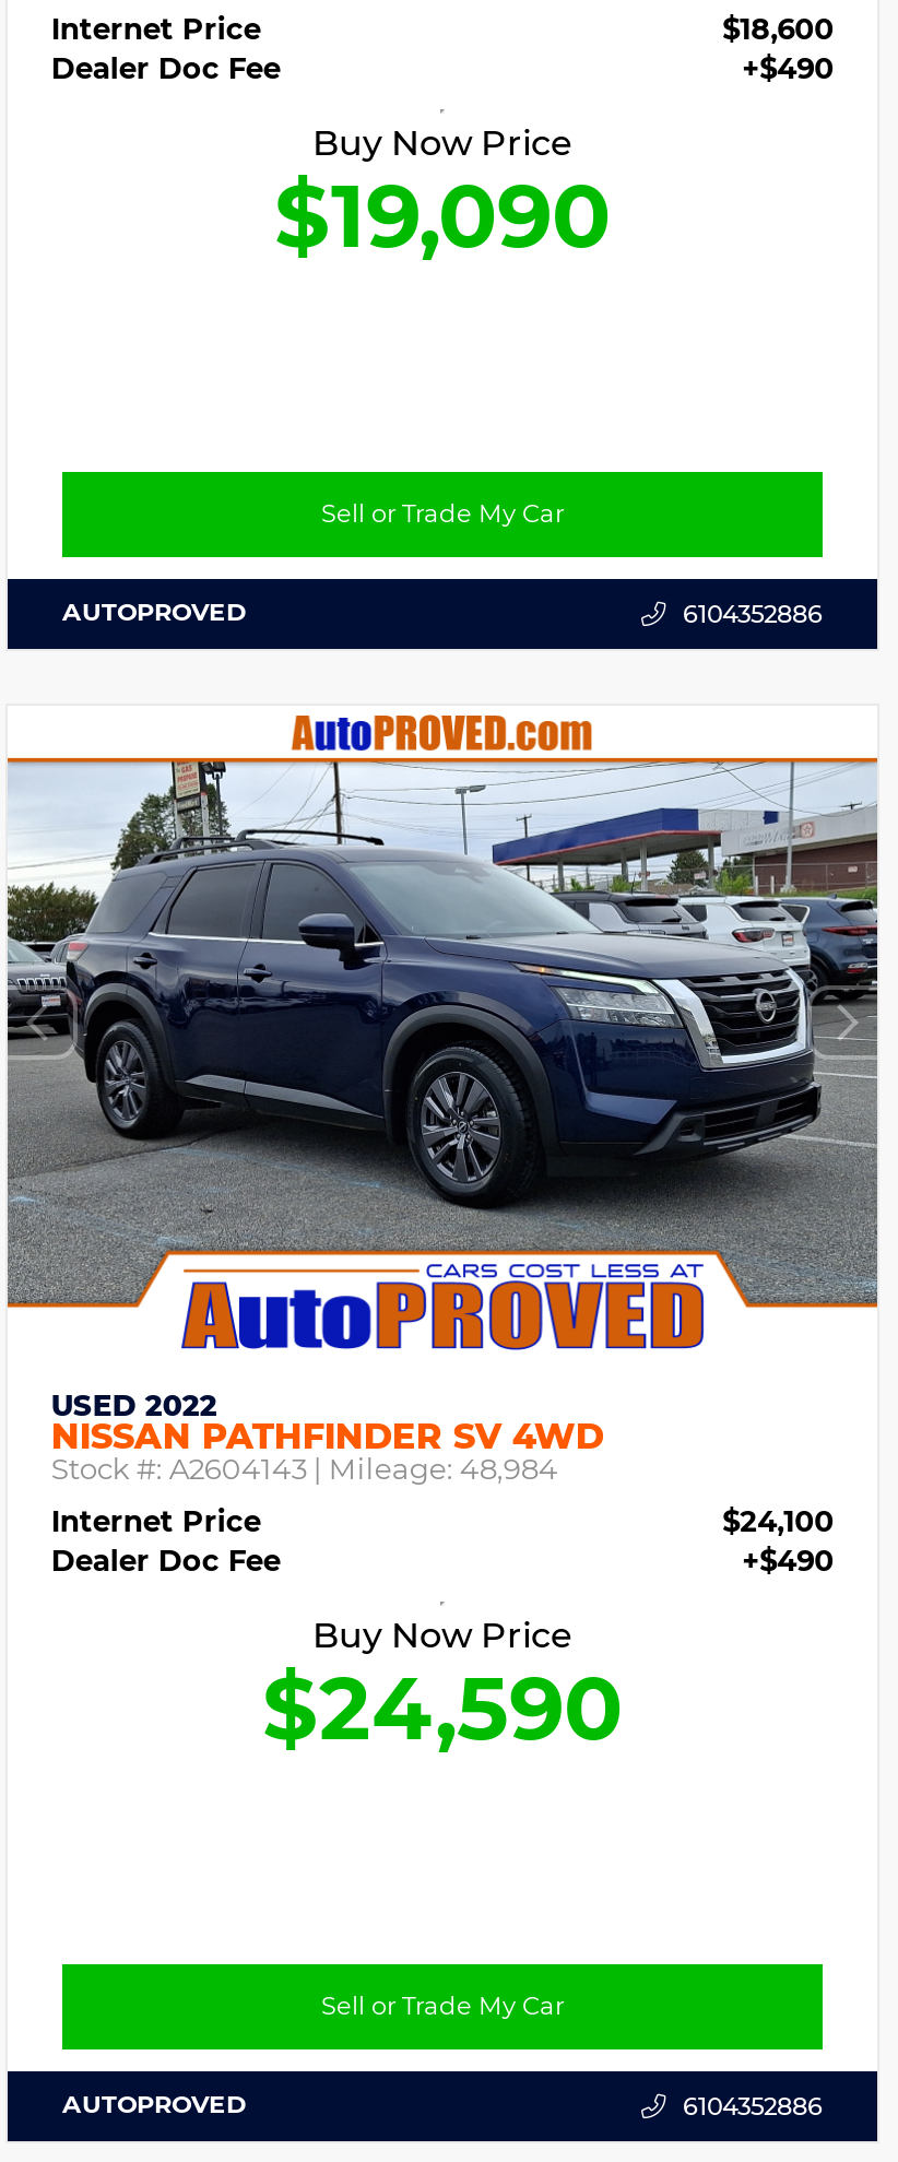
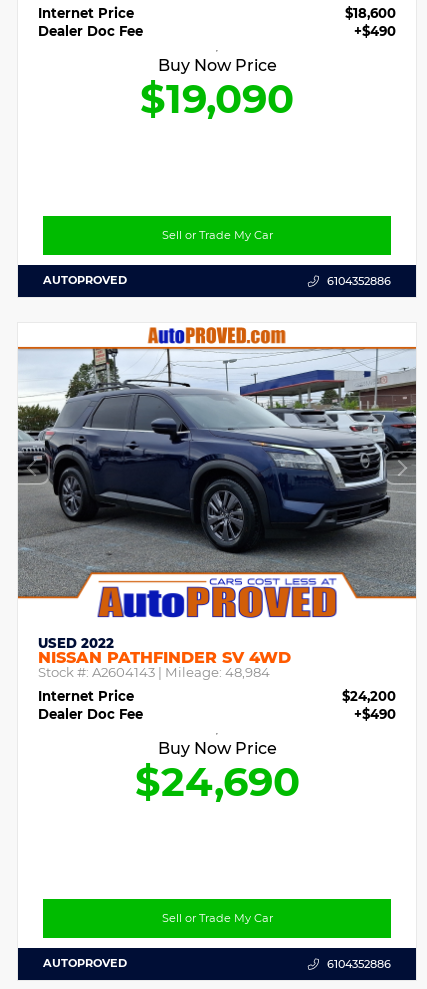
- $24,100
+ $24,200

- $24,590
+ $24,690
